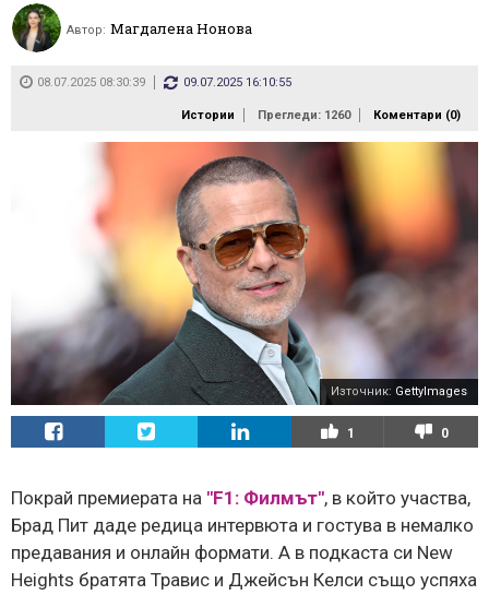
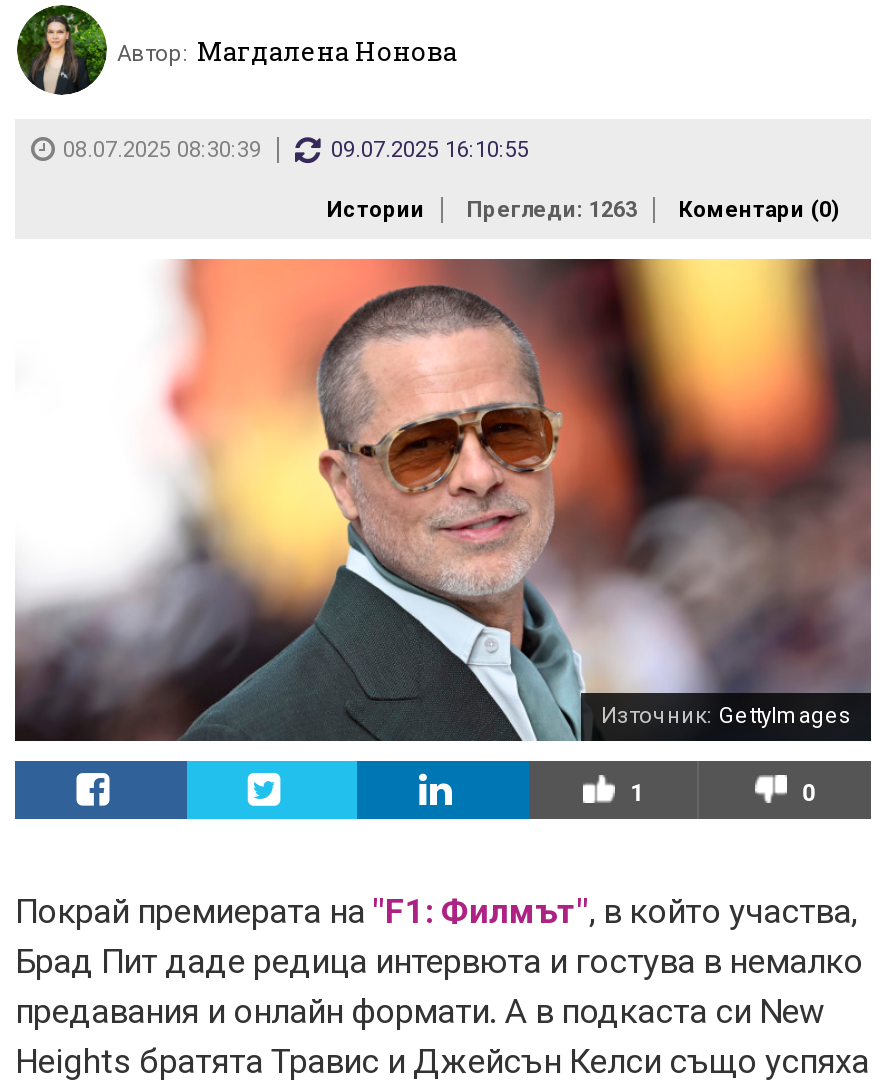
- Истории Прегледи: 1260 Коментари (0)
+ Истории Прегледи: 1263 Коментари (0)
